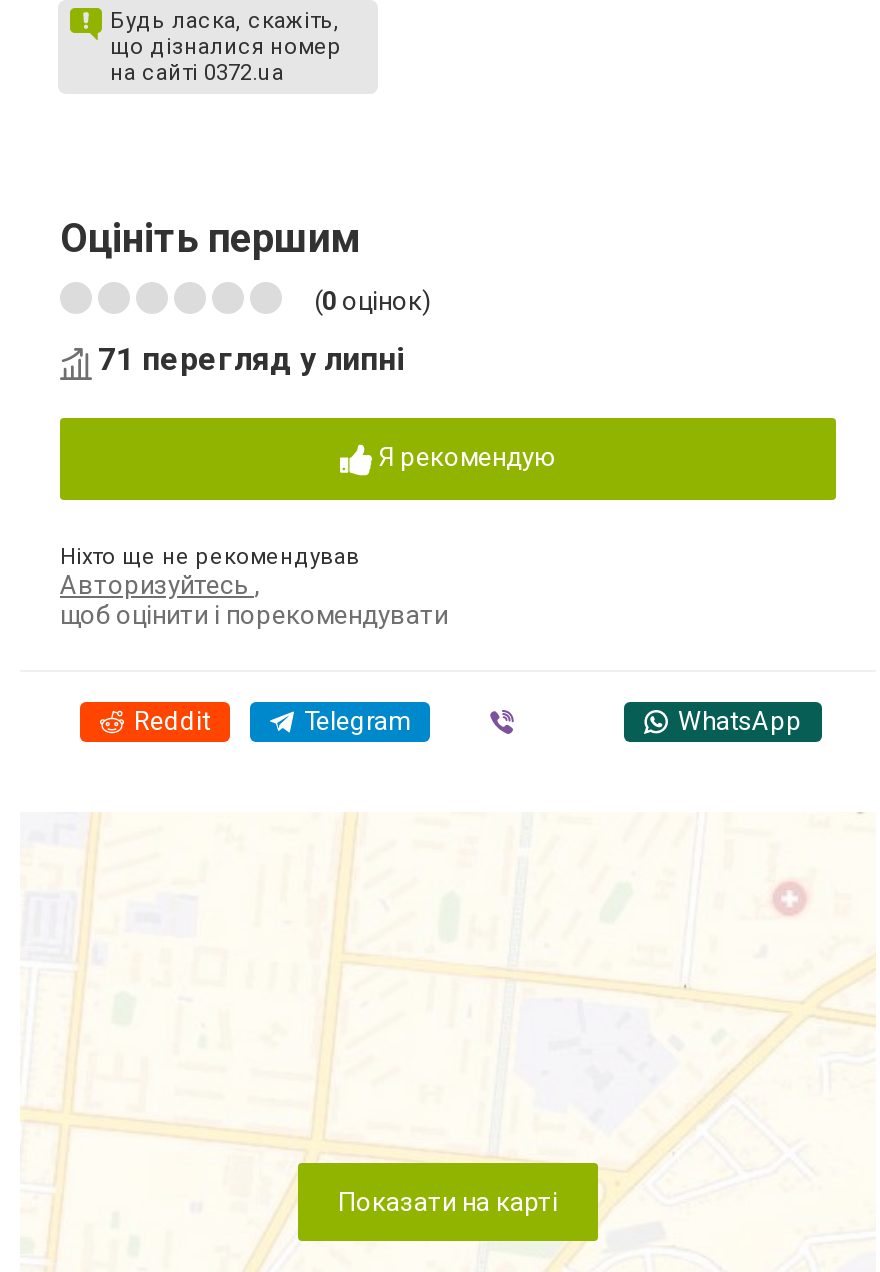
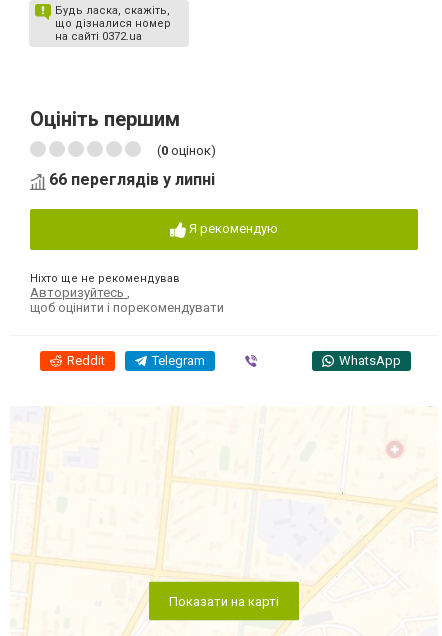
- 71 перегляд у липні
+ 66 переглядів у липні
